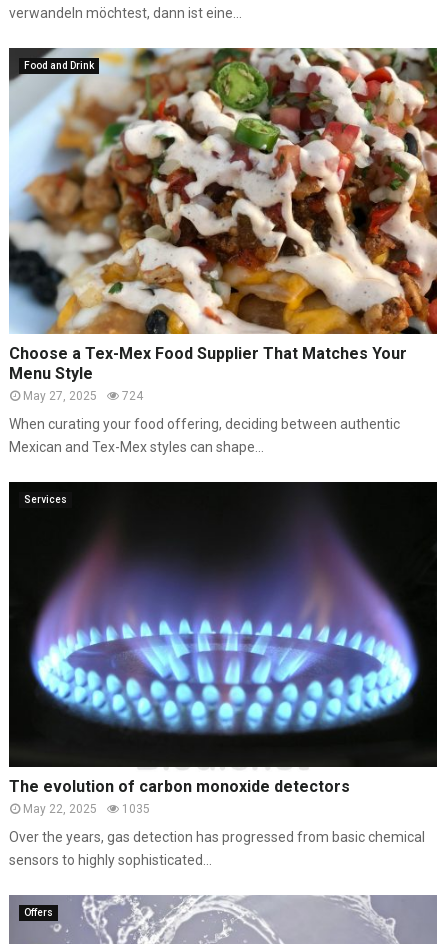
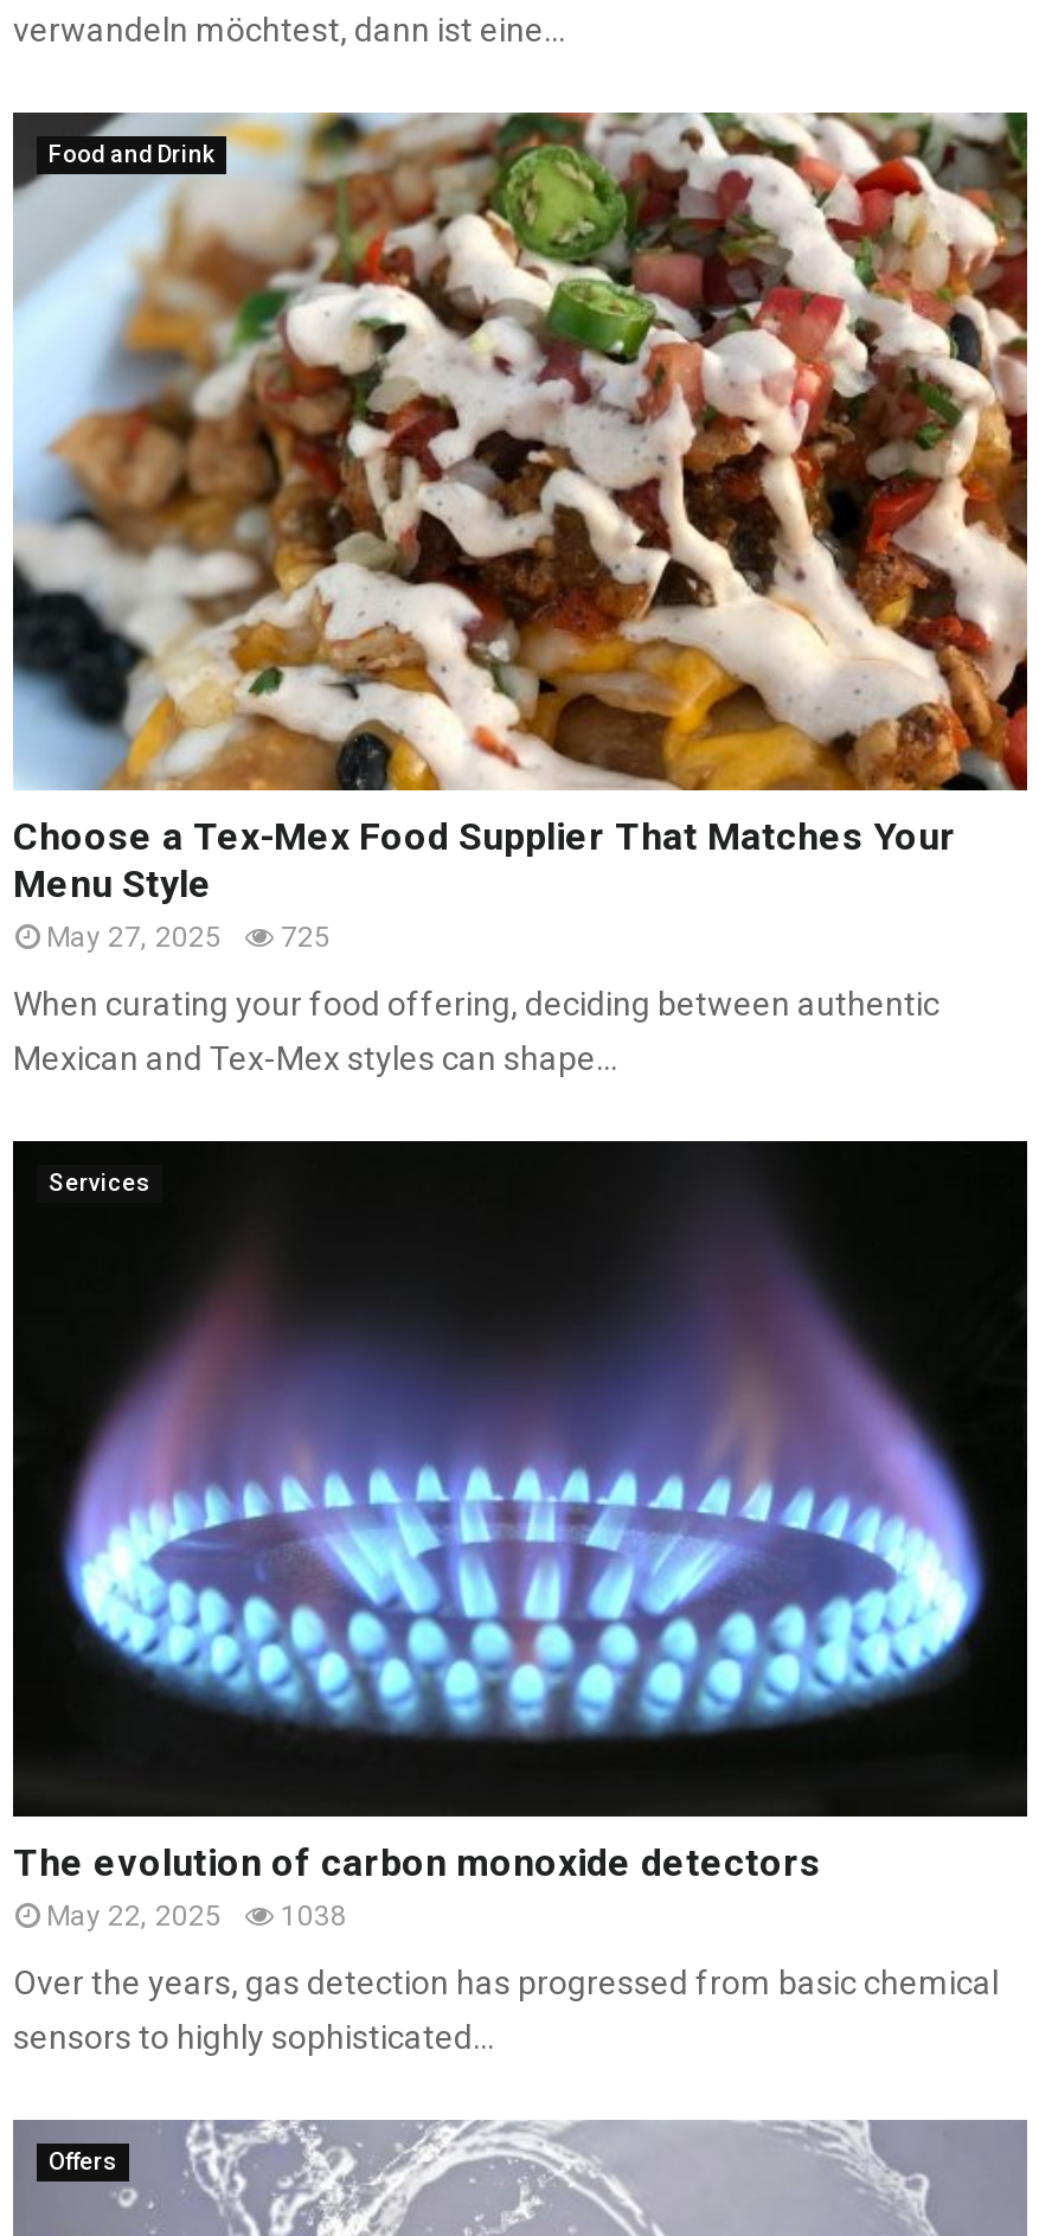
- May 27, 2025 724
+ May 27, 2025 725

- May 22, 2025 1035
+ May 22, 2025 1038
